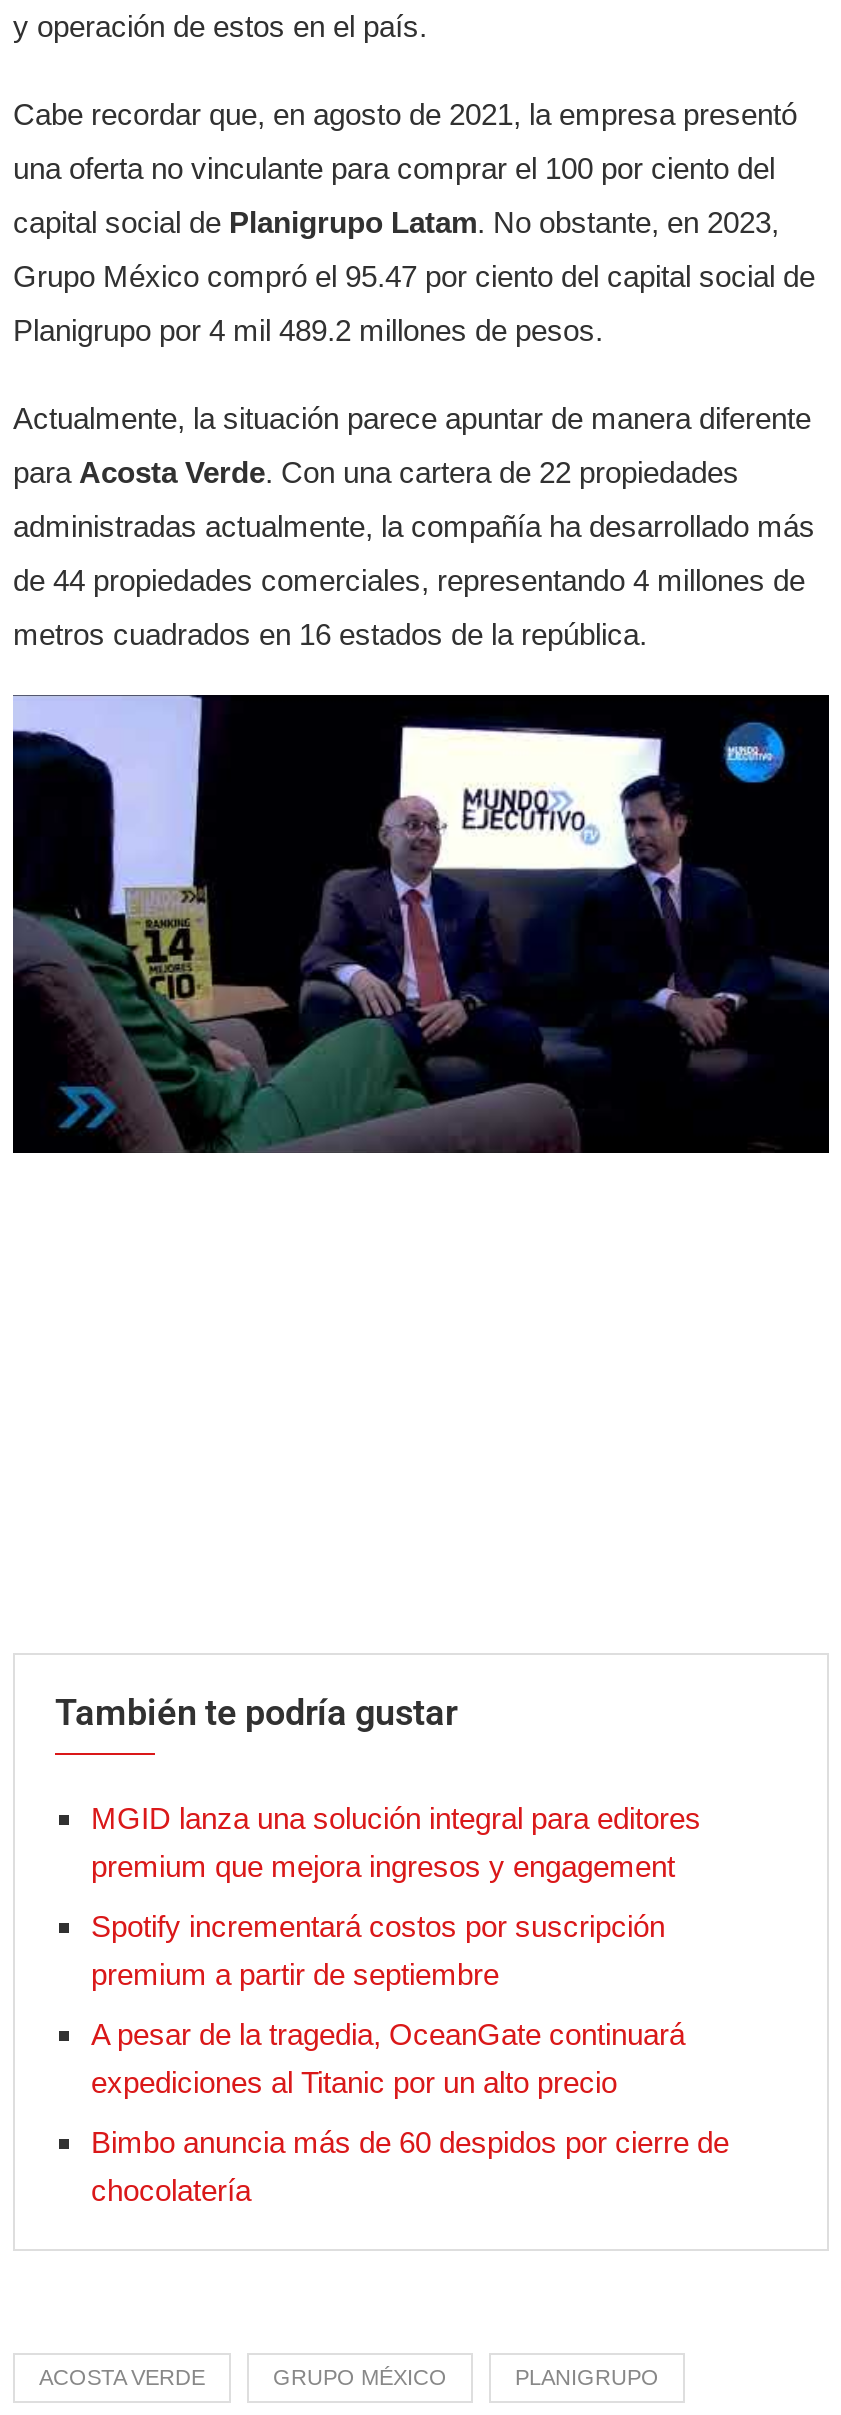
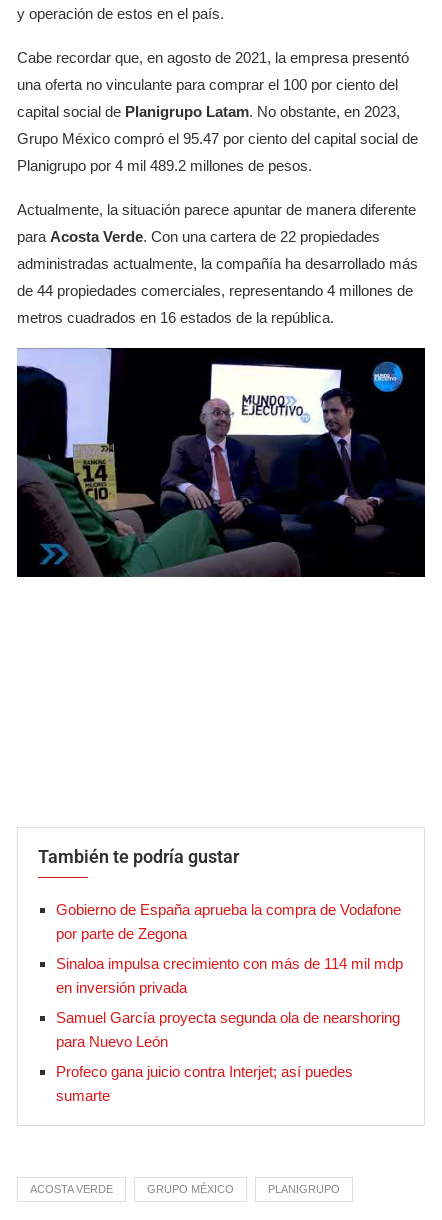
- MGID lanza una solución integral para editores
- premium que mejora ingresos y engagement
+ Gobierno de España aprueba la compra de Vodafone
+ por parte de Zegona

- Spotify incrementará costos por suscripción
- premium a partir de septiembre
+ Sinaloa impulsa crecimiento con más de 114 mil mdp
+ en inversión privada

- A pesar de la tragedia, OceanGate continuará
- expediciones al Titanic por un alto precio
+ Samuel García proyecta segunda ola de nearshoring
+ para Nuevo León

- Bimbo anuncia más de 60 despidos por cierre de
- chocolatería
+ Profeco gana juicio contra Interjet; así puedes
+ sumarte
